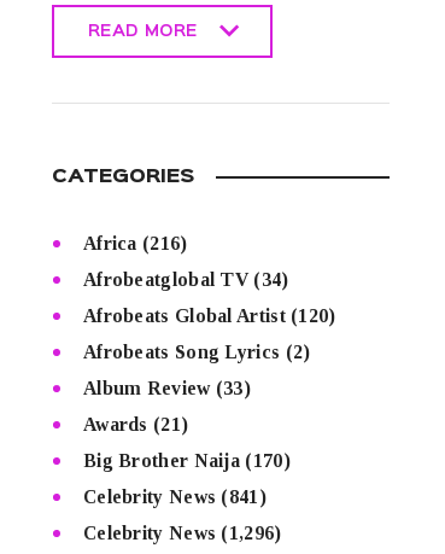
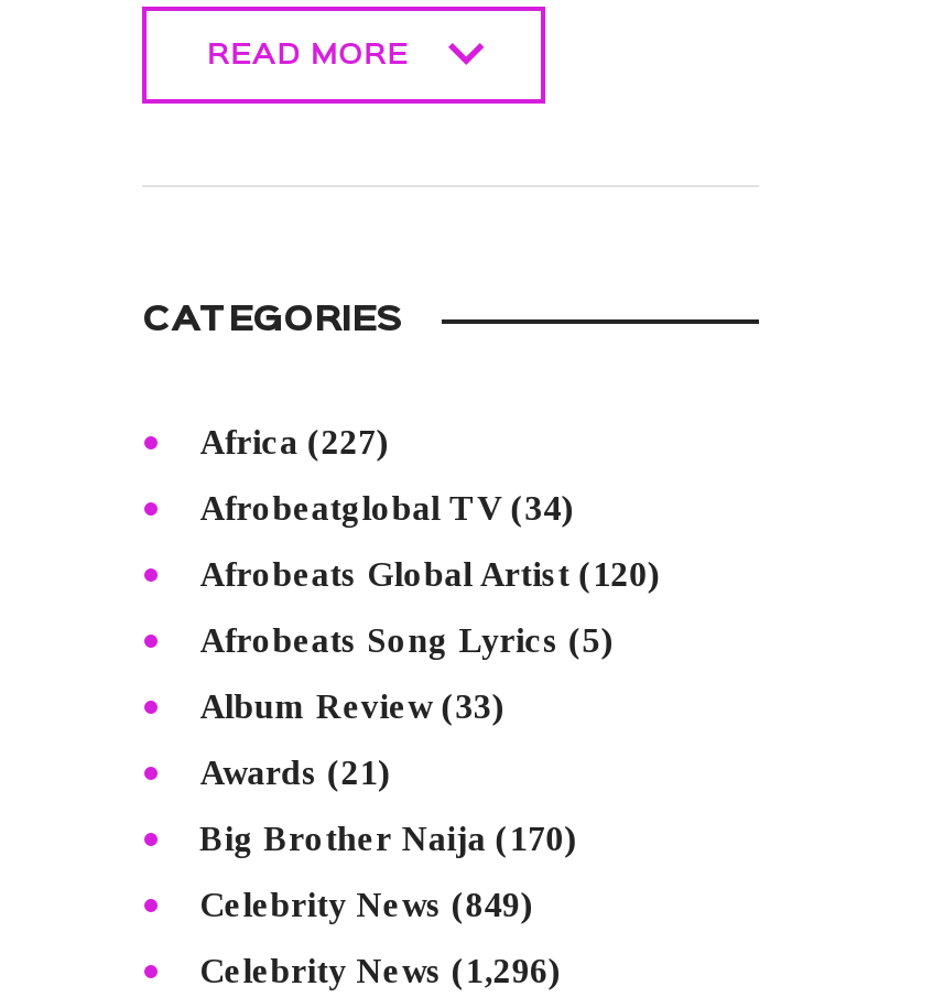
- Africa (216)
+ Africa (227)

- Afrobeats Song Lyrics (2)
+ Afrobeats Song Lyrics (5)

- Celebrity News (841)
+ Celebrity News (849)
